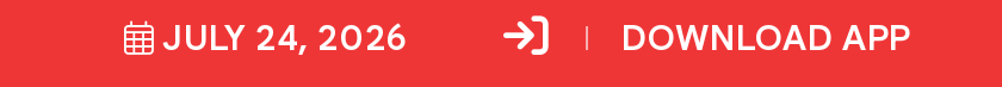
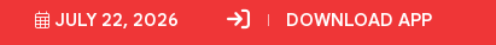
- JULY 24, 2026
+ JULY 22, 2026
